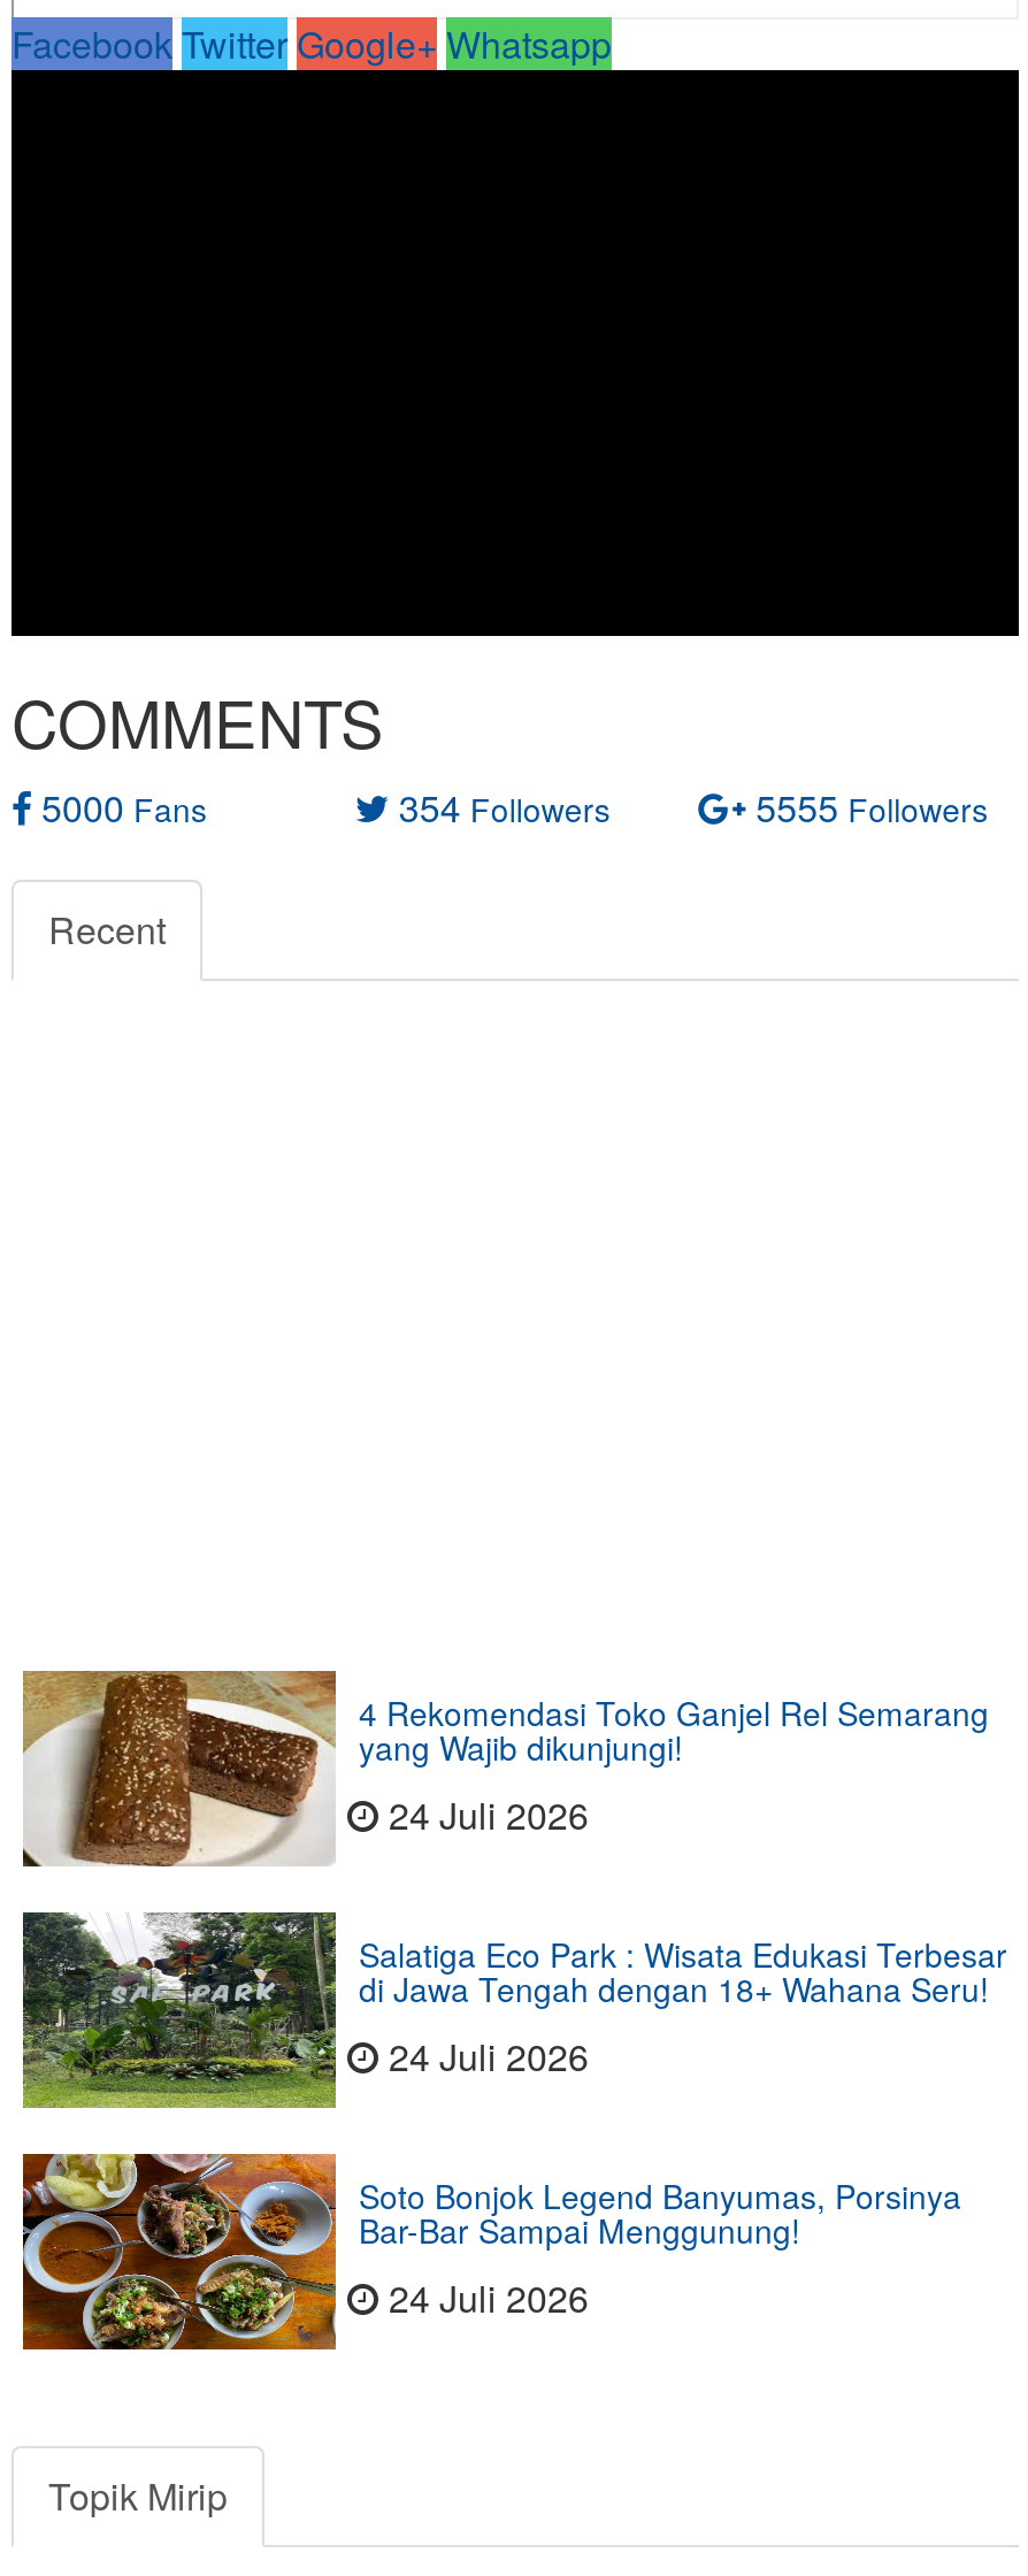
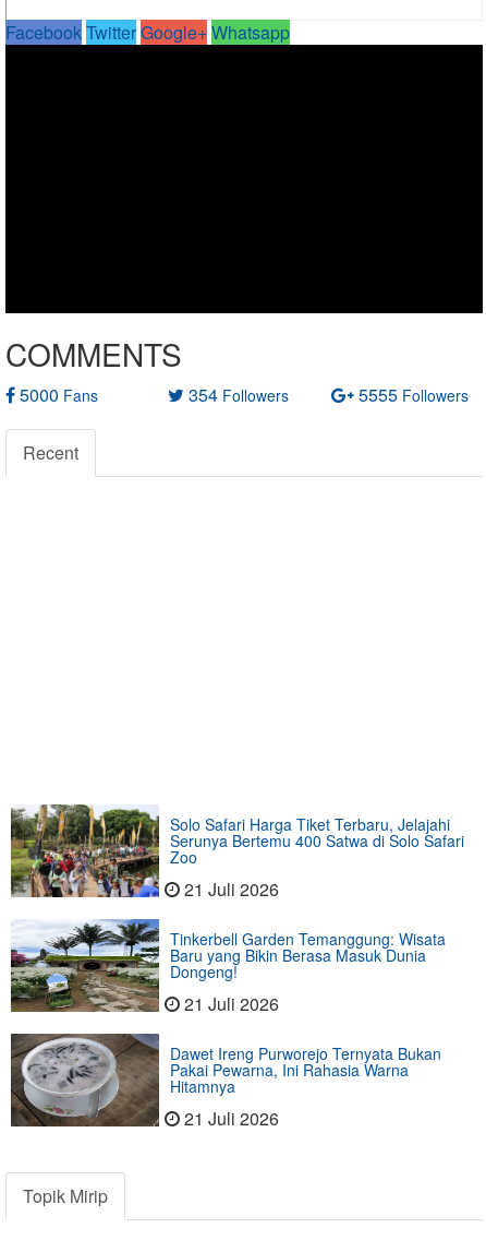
- [image]
- 4 Rekomendasi Toko Ganjel Rel Semarang
- yang Wajib dikunjungi!
- 24 Juli 2026
+ [image]
+ Solo Safari Harga Tiket Terbaru, Jelajahi
+ Serunya Bertemu 400 Satwa di Solo Safari
+ Zoo
+ 21 Juli 2026

- [image]
- Salatiga Eco Park : Wisata Edukasi Terbesar
- di Jawa Tengah dengan 18+ Wahana Seru!
- 24 Juli 2026
+ [image]
+ Tinkerbell Garden Temanggung: Wisata
+ Baru yang Bikin Berasa Masuk Dunia
+ Dongeng!
+ 21 Juli 2026

- [image]
- Soto Bonjok Legend Banyumas, Porsinya
- Bar-Bar Sampai Menggunung!
- 24 Juli 2026
+ [image]
+ Dawet Ireng Purworejo Ternyata Bukan
+ Pakai Pewarna, Ini Rahasia Warna
+ Hitamnya
+ 21 Juli 2026
